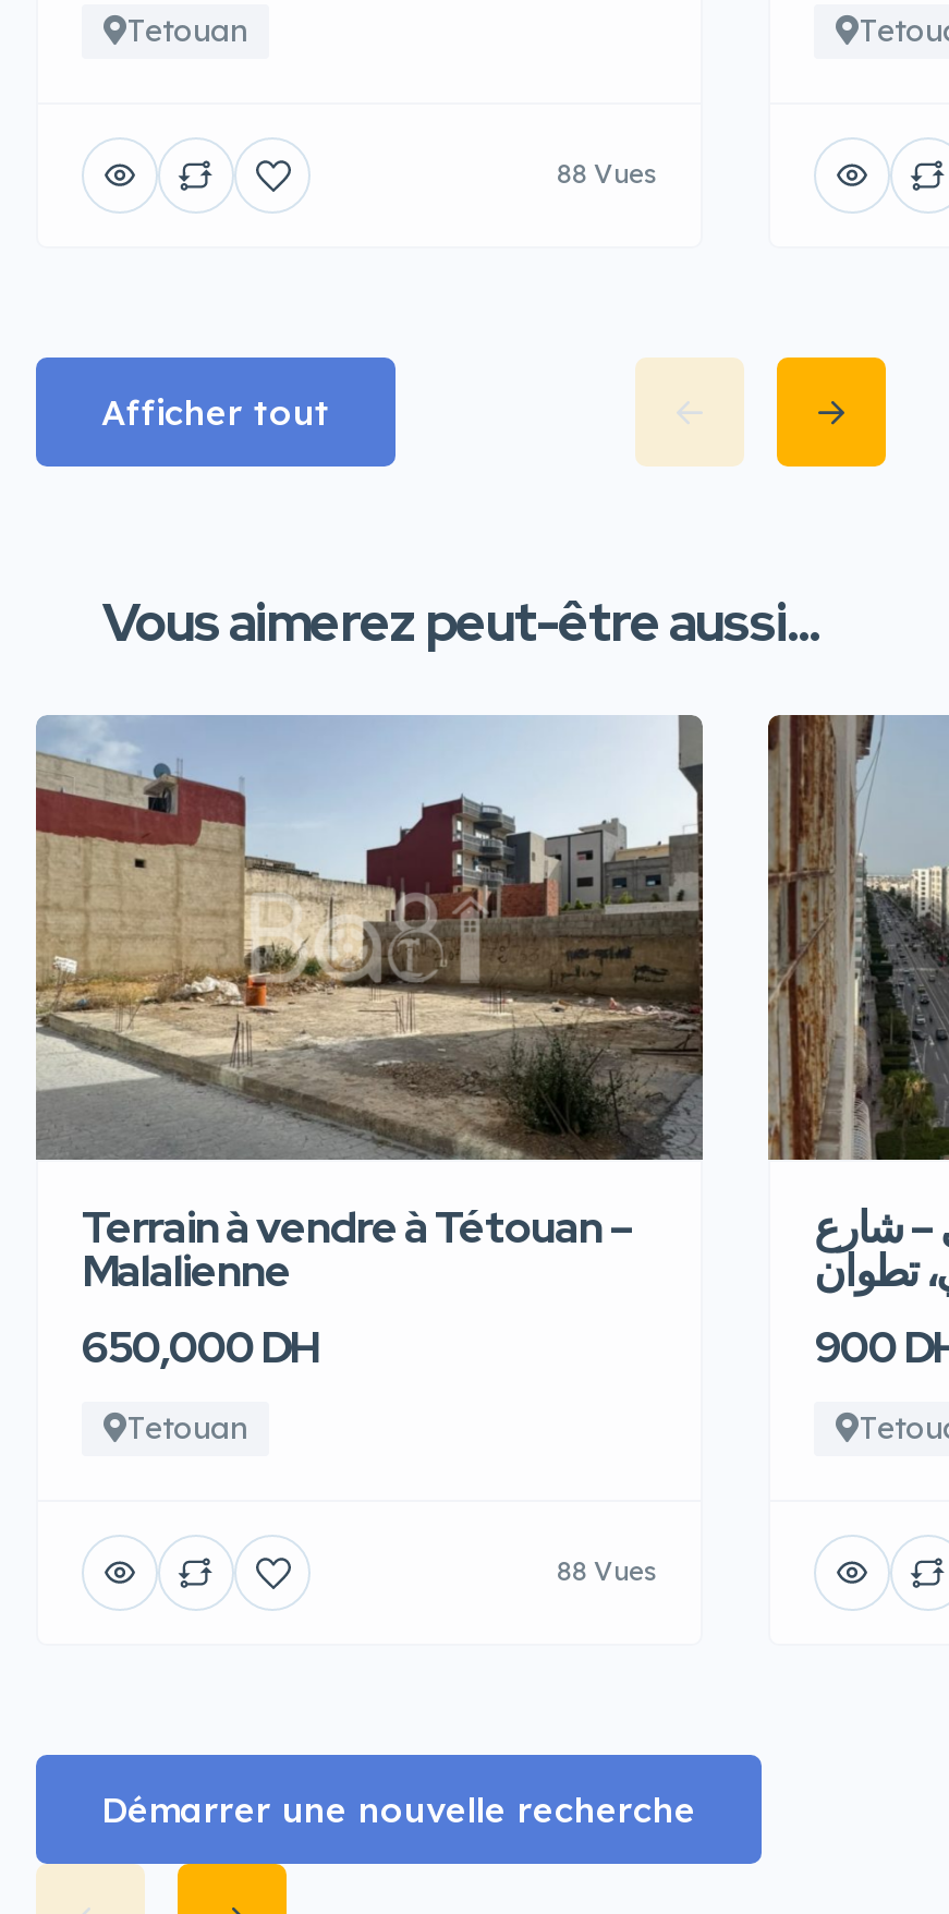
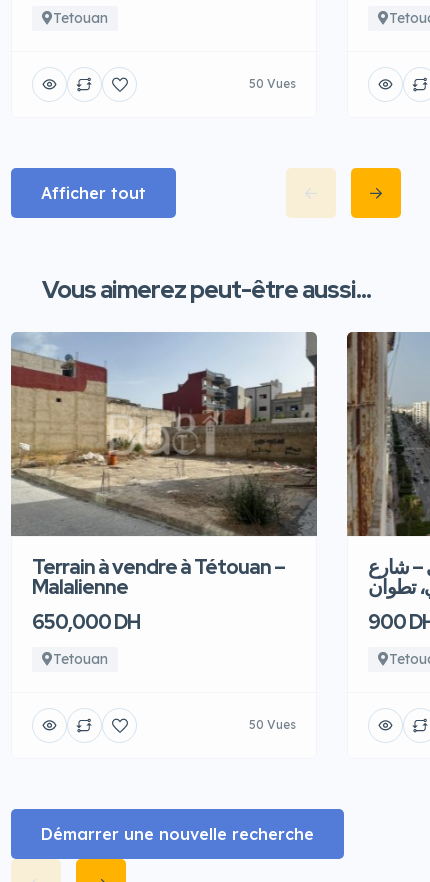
- 88 Vues
+ 50 Vues

- 88 Vues
+ 50 Vues
